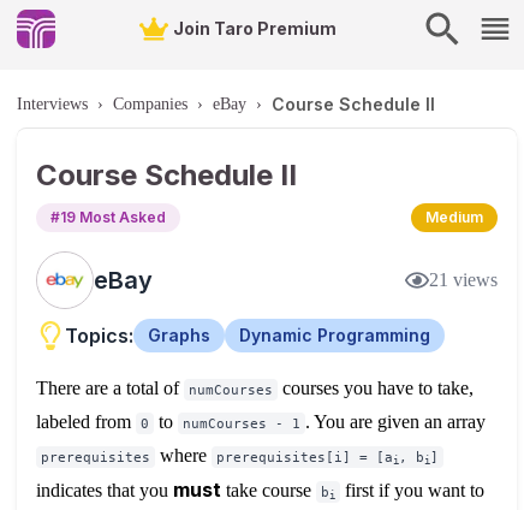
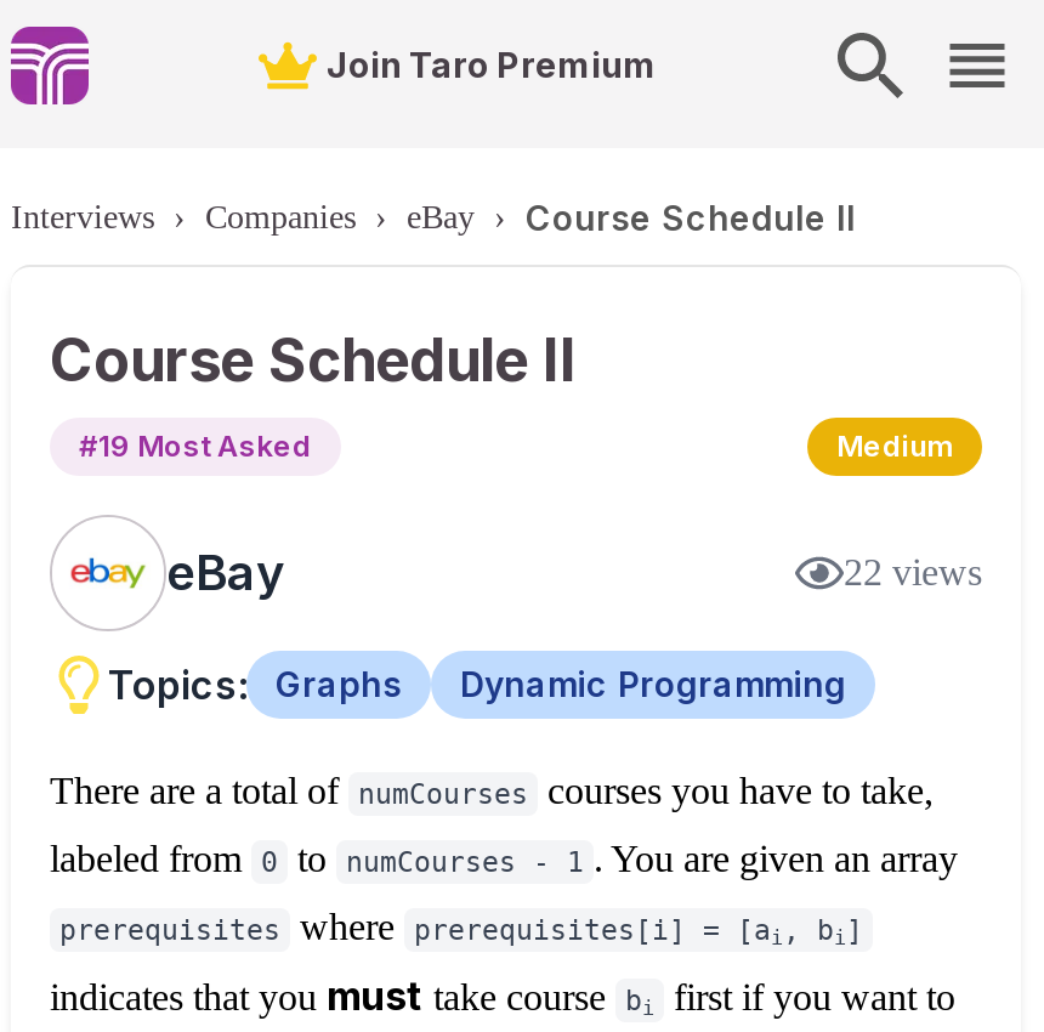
- 21 views
+ 22 views
